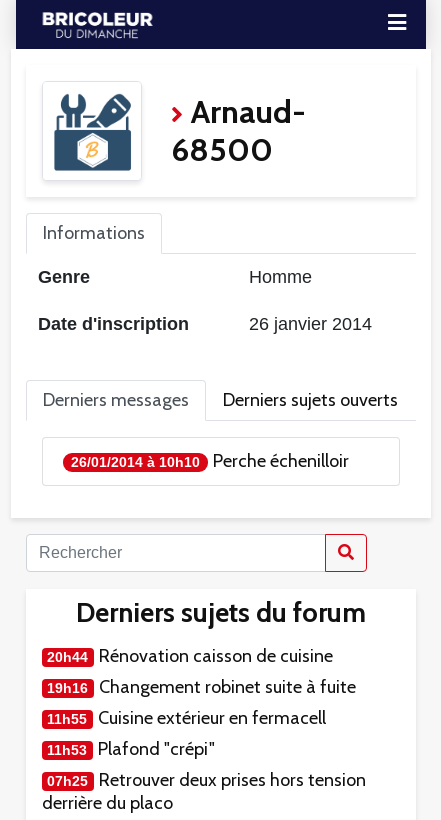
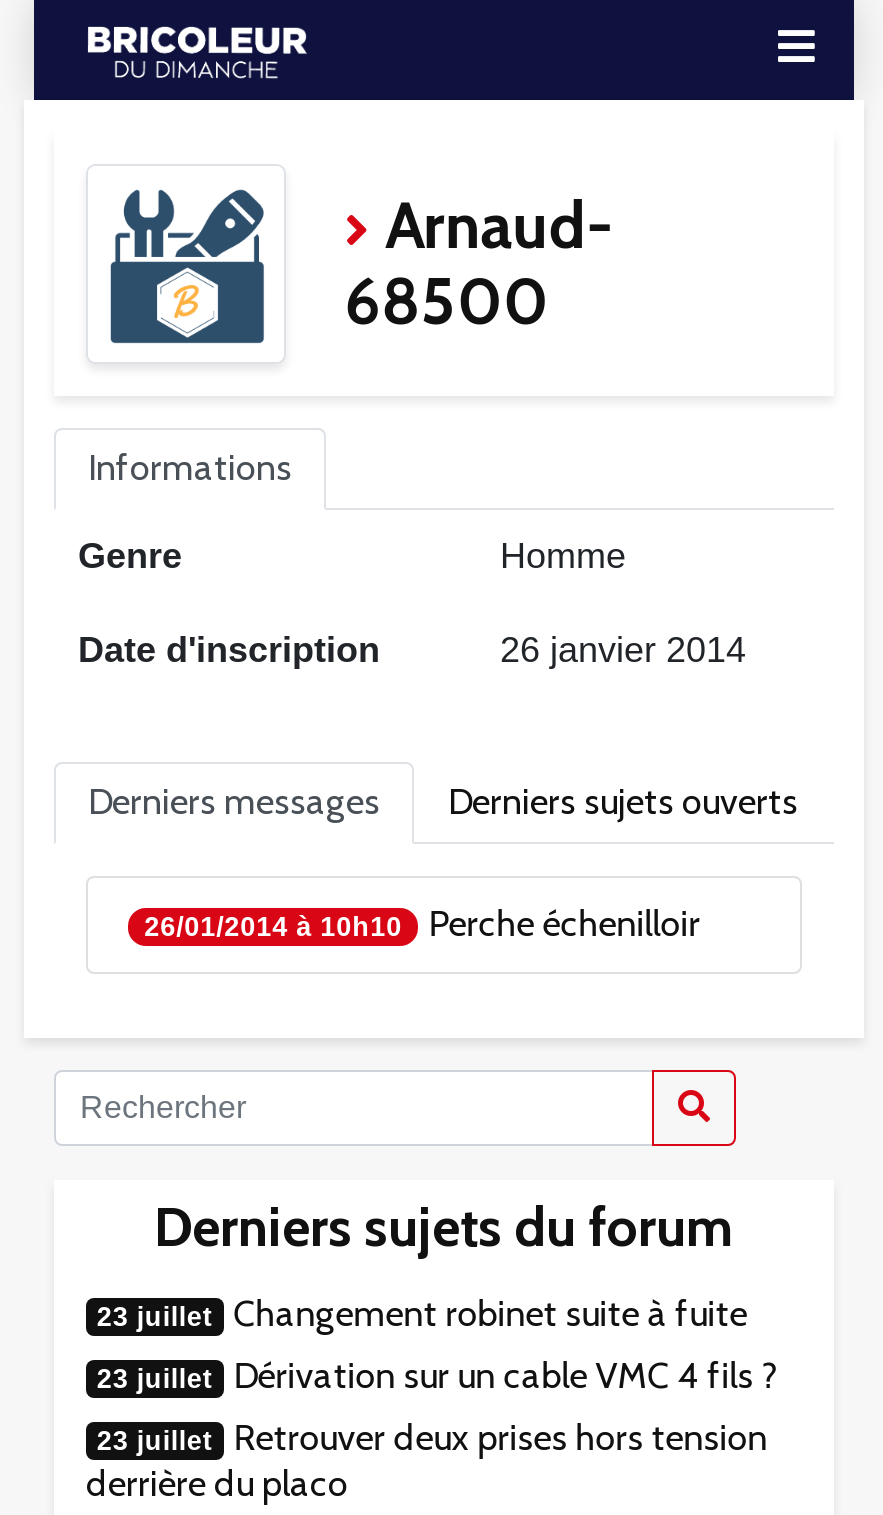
- 20h44
- Rénovation caisson de cuisine
- 19h16
+ 23 juillet

- 11h55
- Cuisine extérieur en fermacell
- 11h53
- Plafond "crépi"
- 07h25
+ 23 juillet
+ Dérivation sur un cable VMC 4 fils ?
+ 23 juillet
